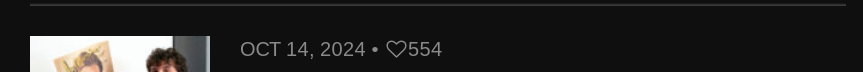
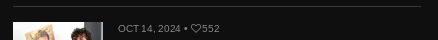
- OCT 14, 2024 • 554
+ OCT 14, 2024 • 552
